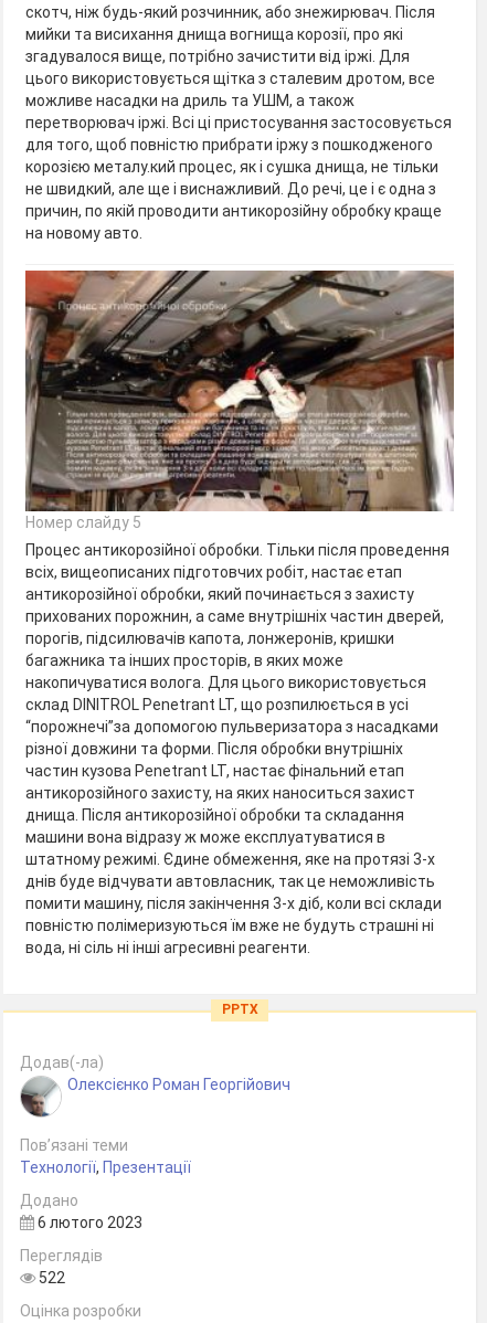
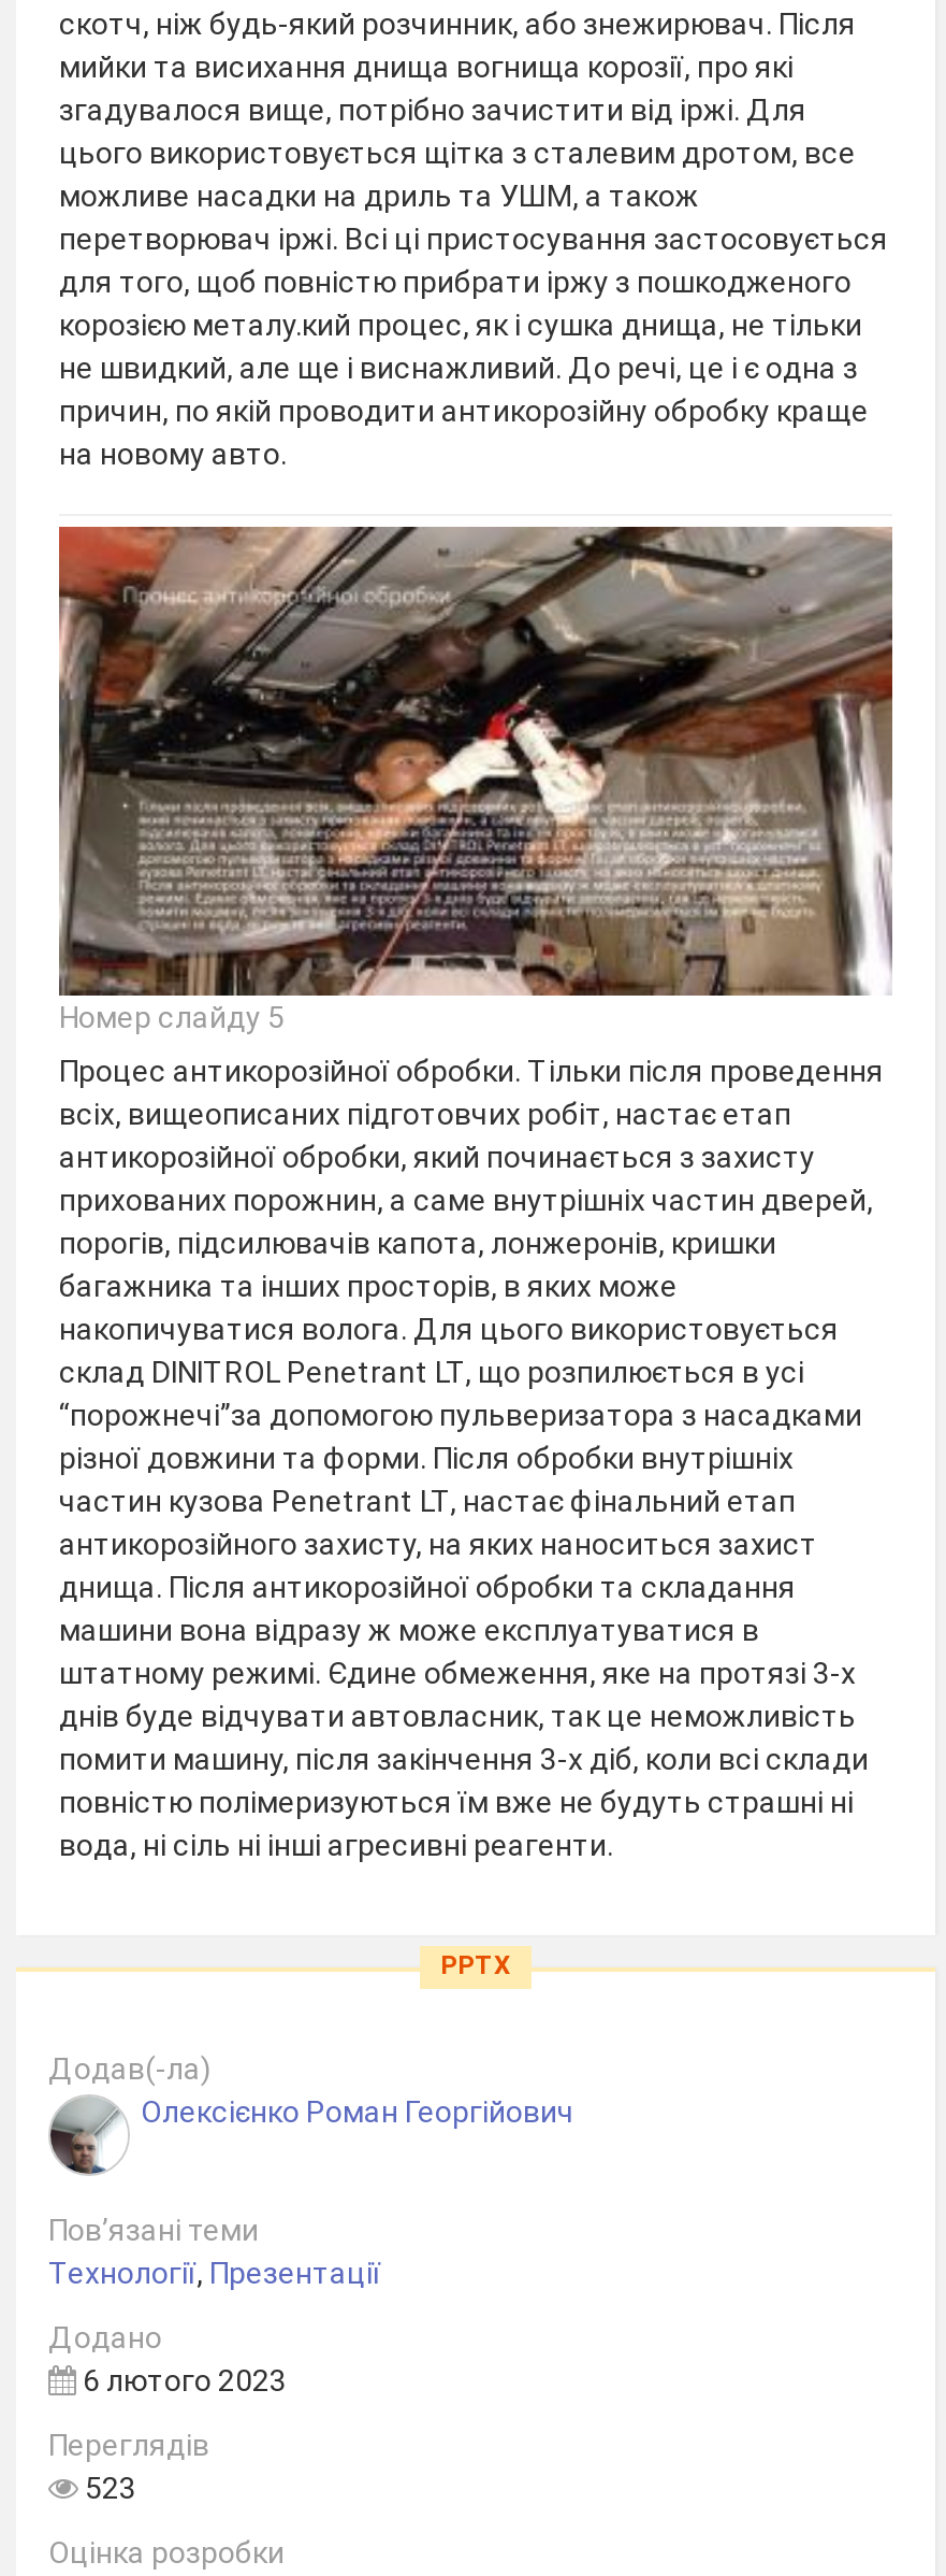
- 522
+ 523
